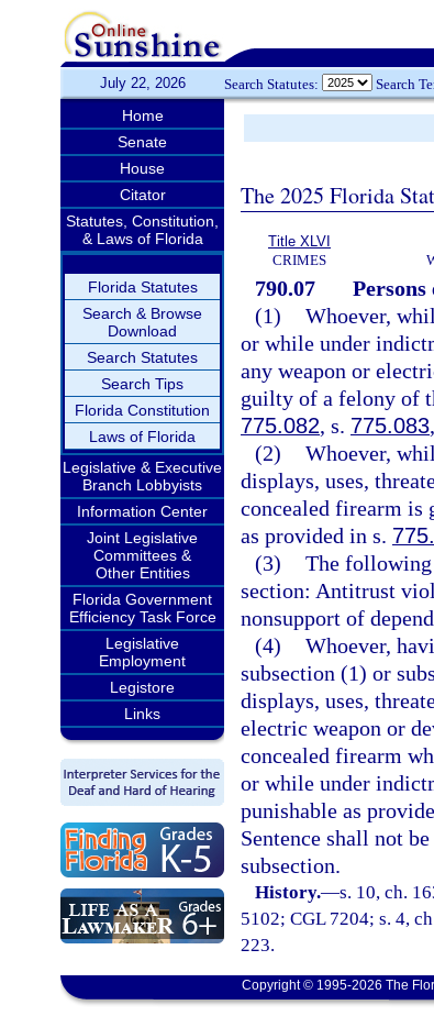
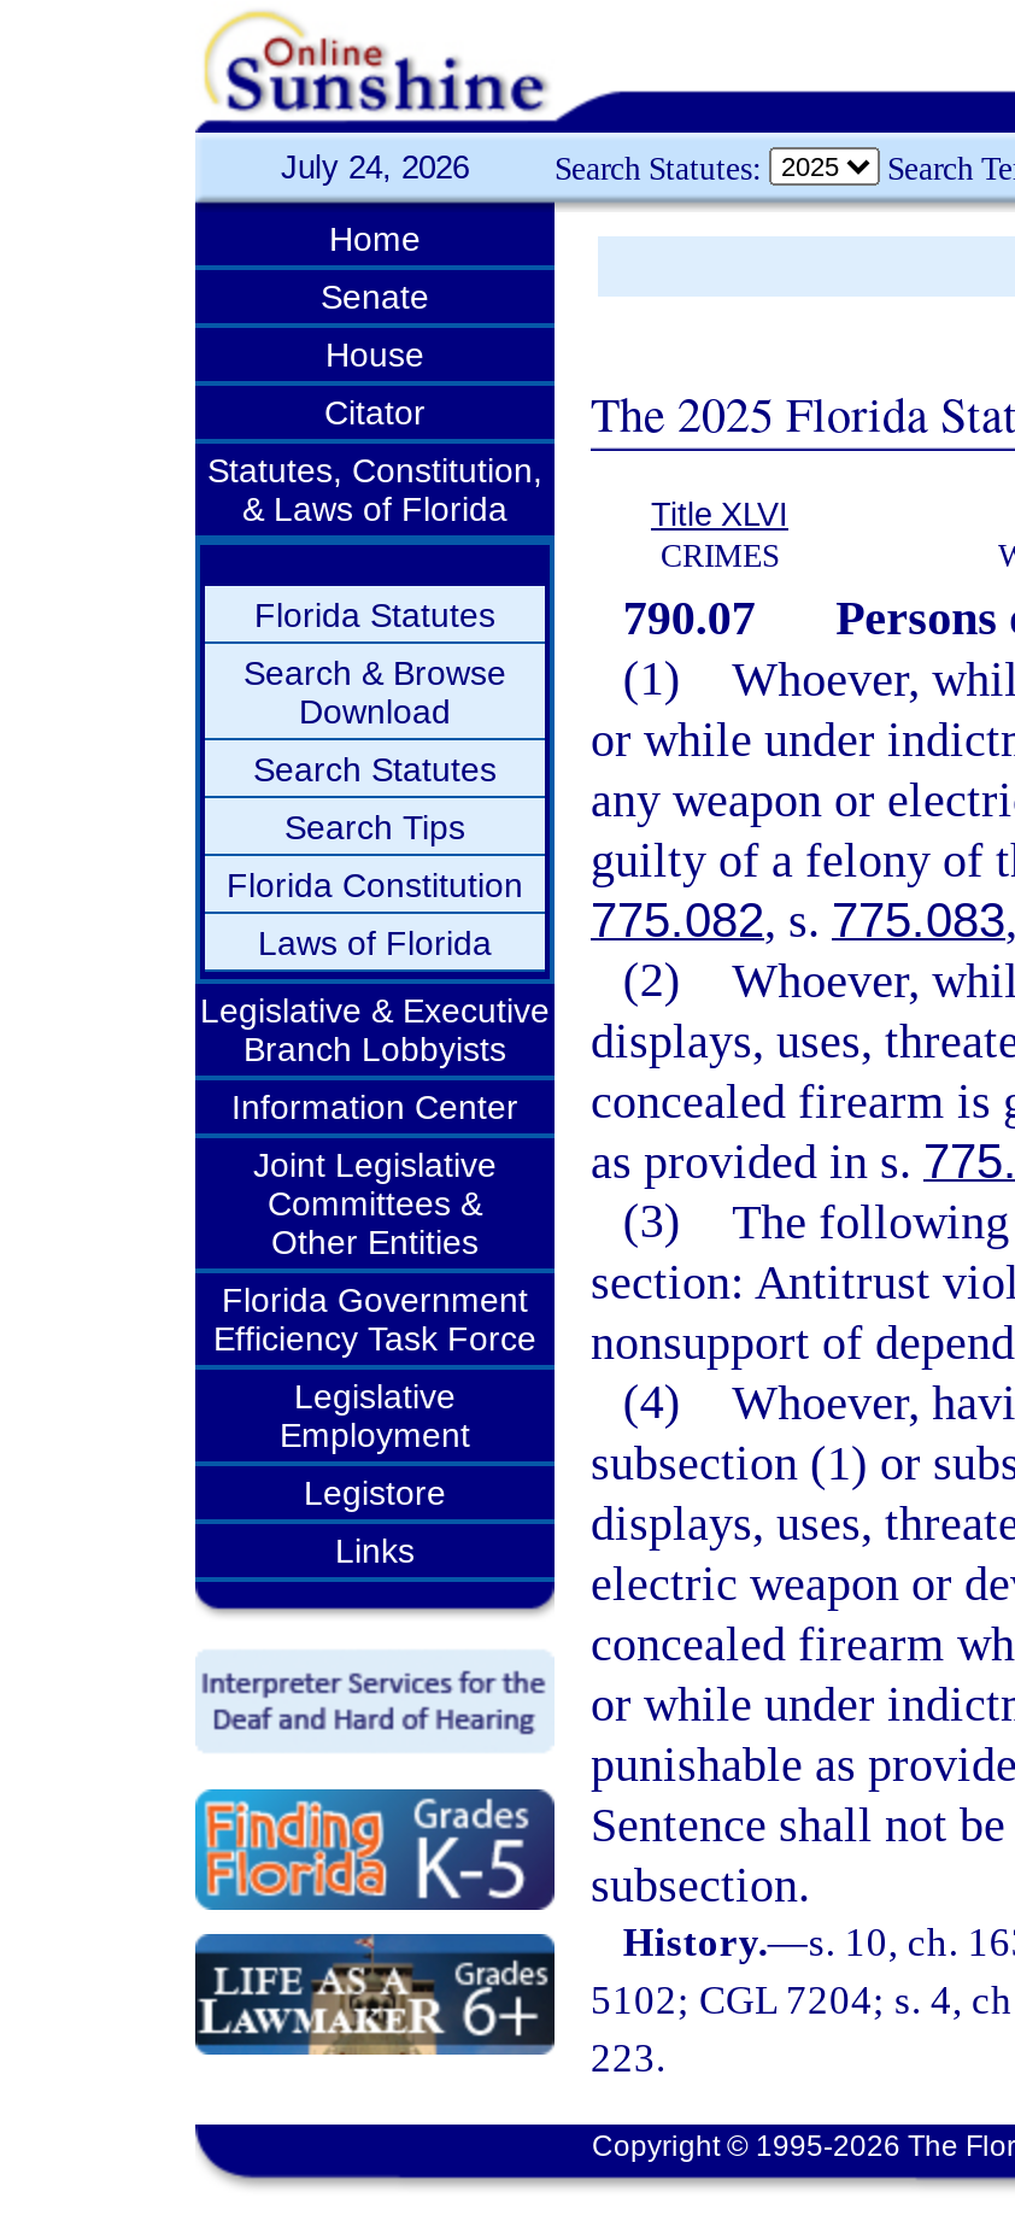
- July 22, 2026
+ July 24, 2026
